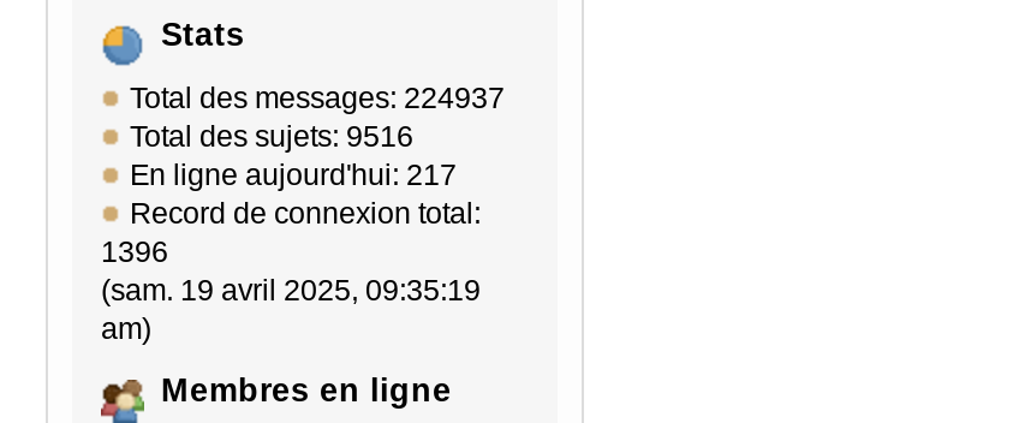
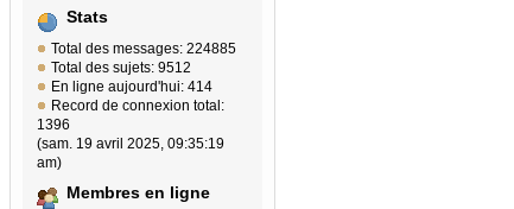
- Total des messages: 224937
+ Total des messages: 224885

- Total des sujets: 9516
+ Total des sujets: 9512

- En ligne aujourd'hui: 217
+ En ligne aujourd'hui: 414
